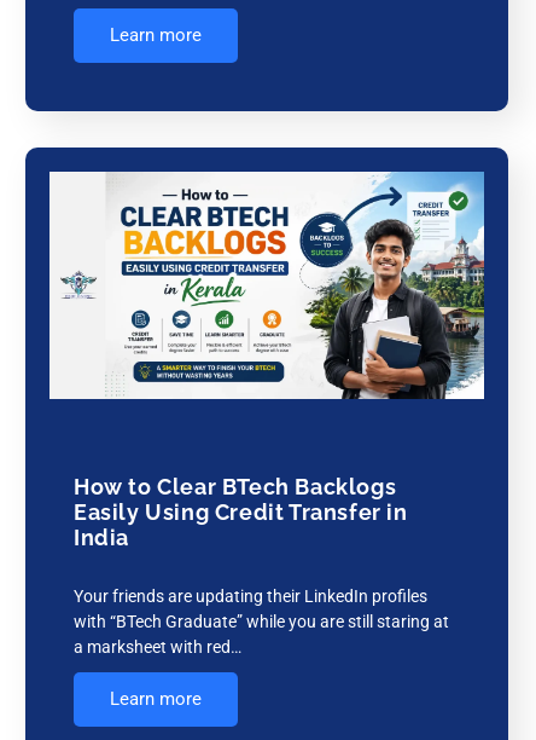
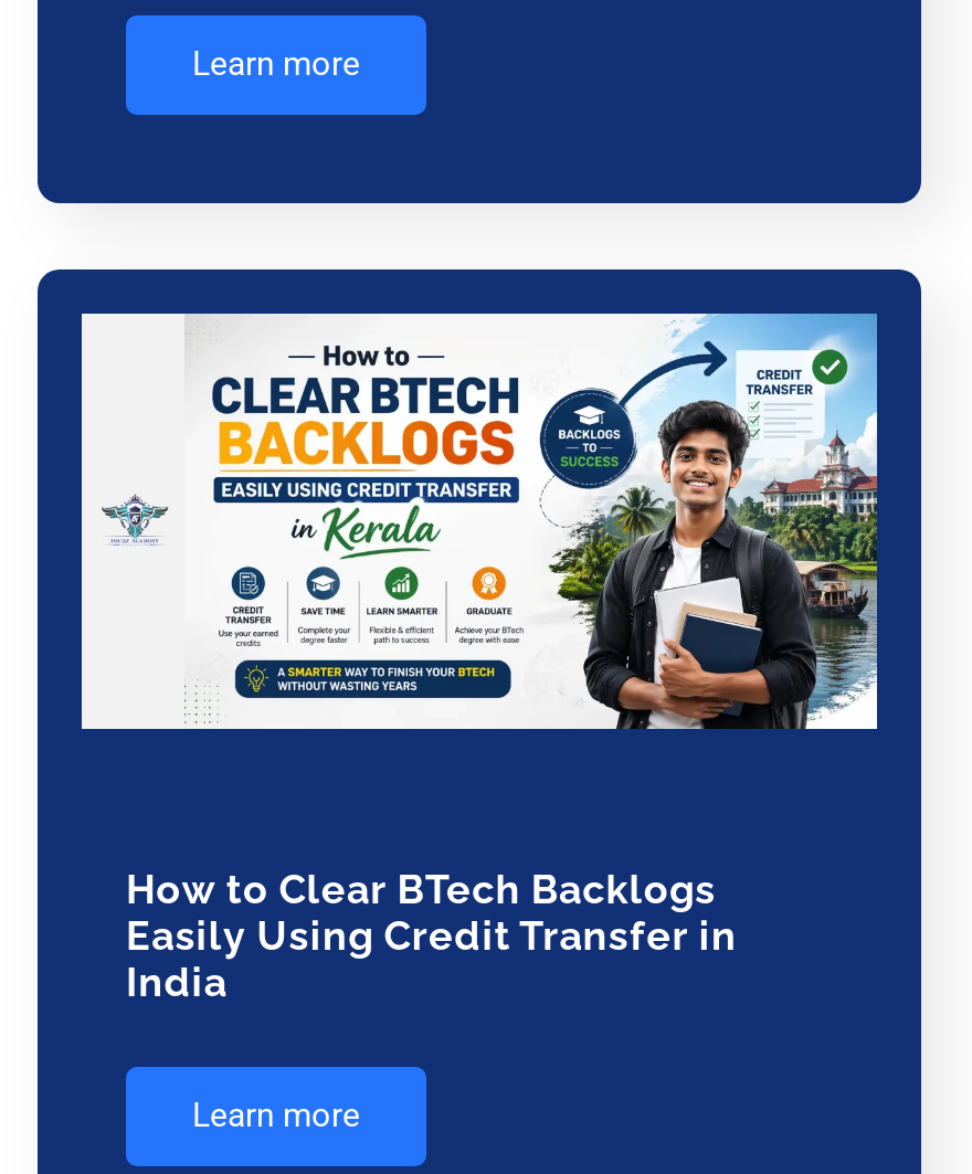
- Your friends are updating their LinkedIn profiles
- with “BTech Graduate” while you are still staring at
- a marksheet with red…
